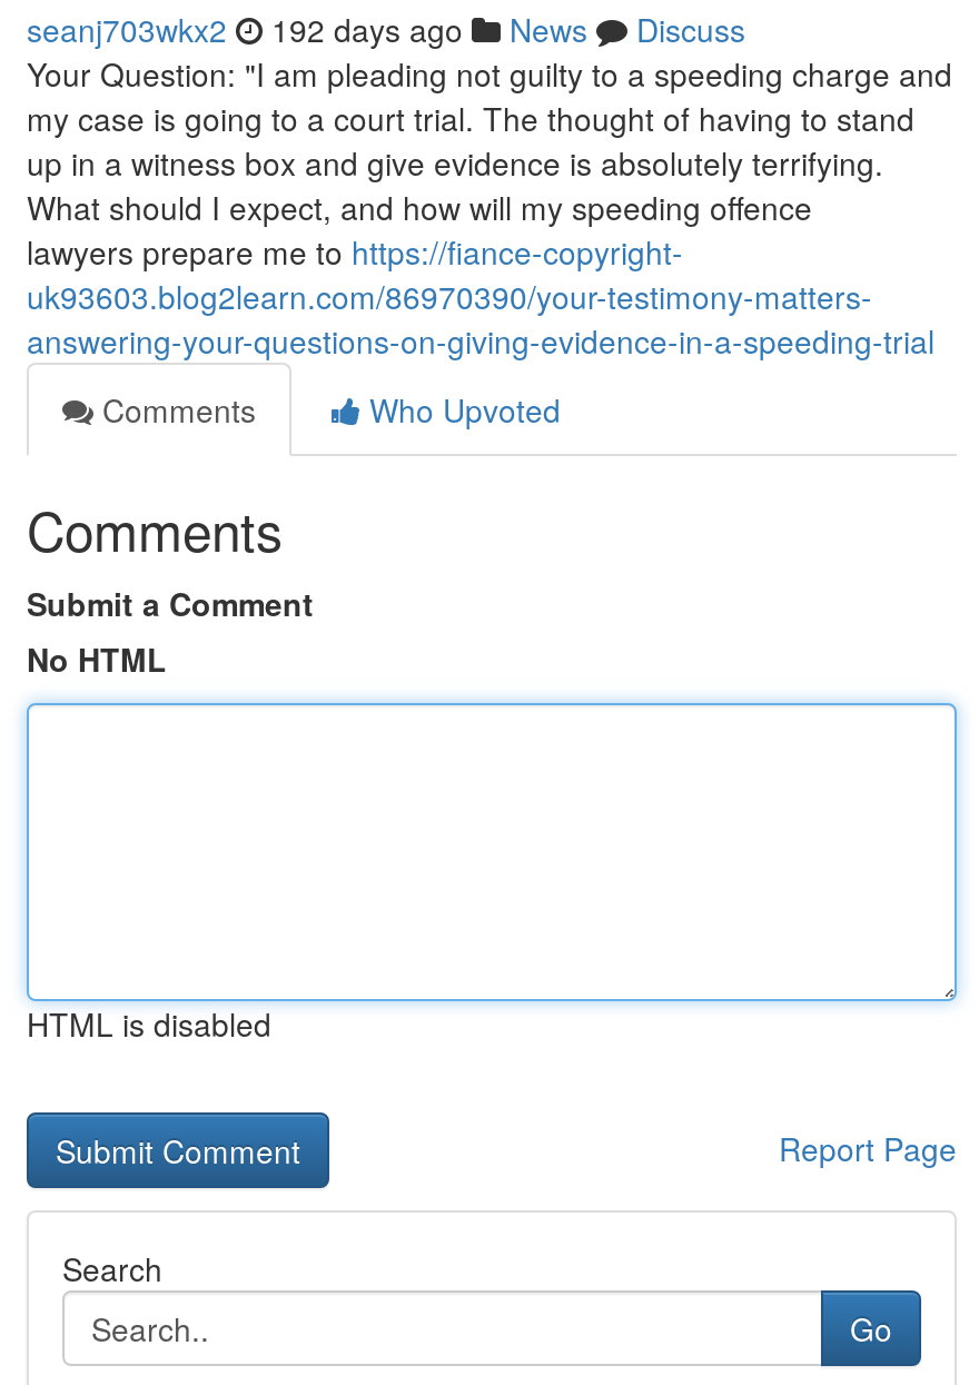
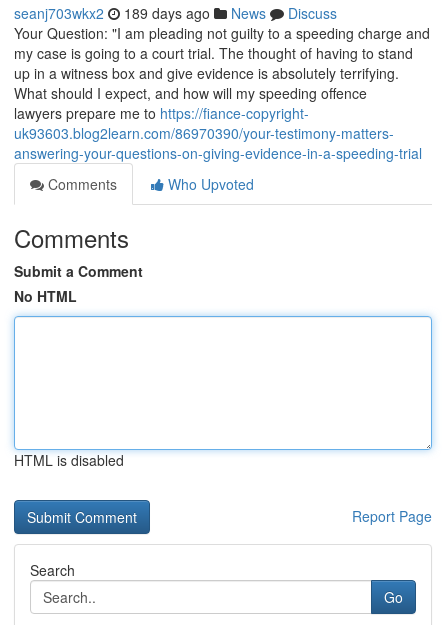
- seanj703wkx2 192 days ago News Discuss
+ seanj703wkx2 189 days ago News Discuss
